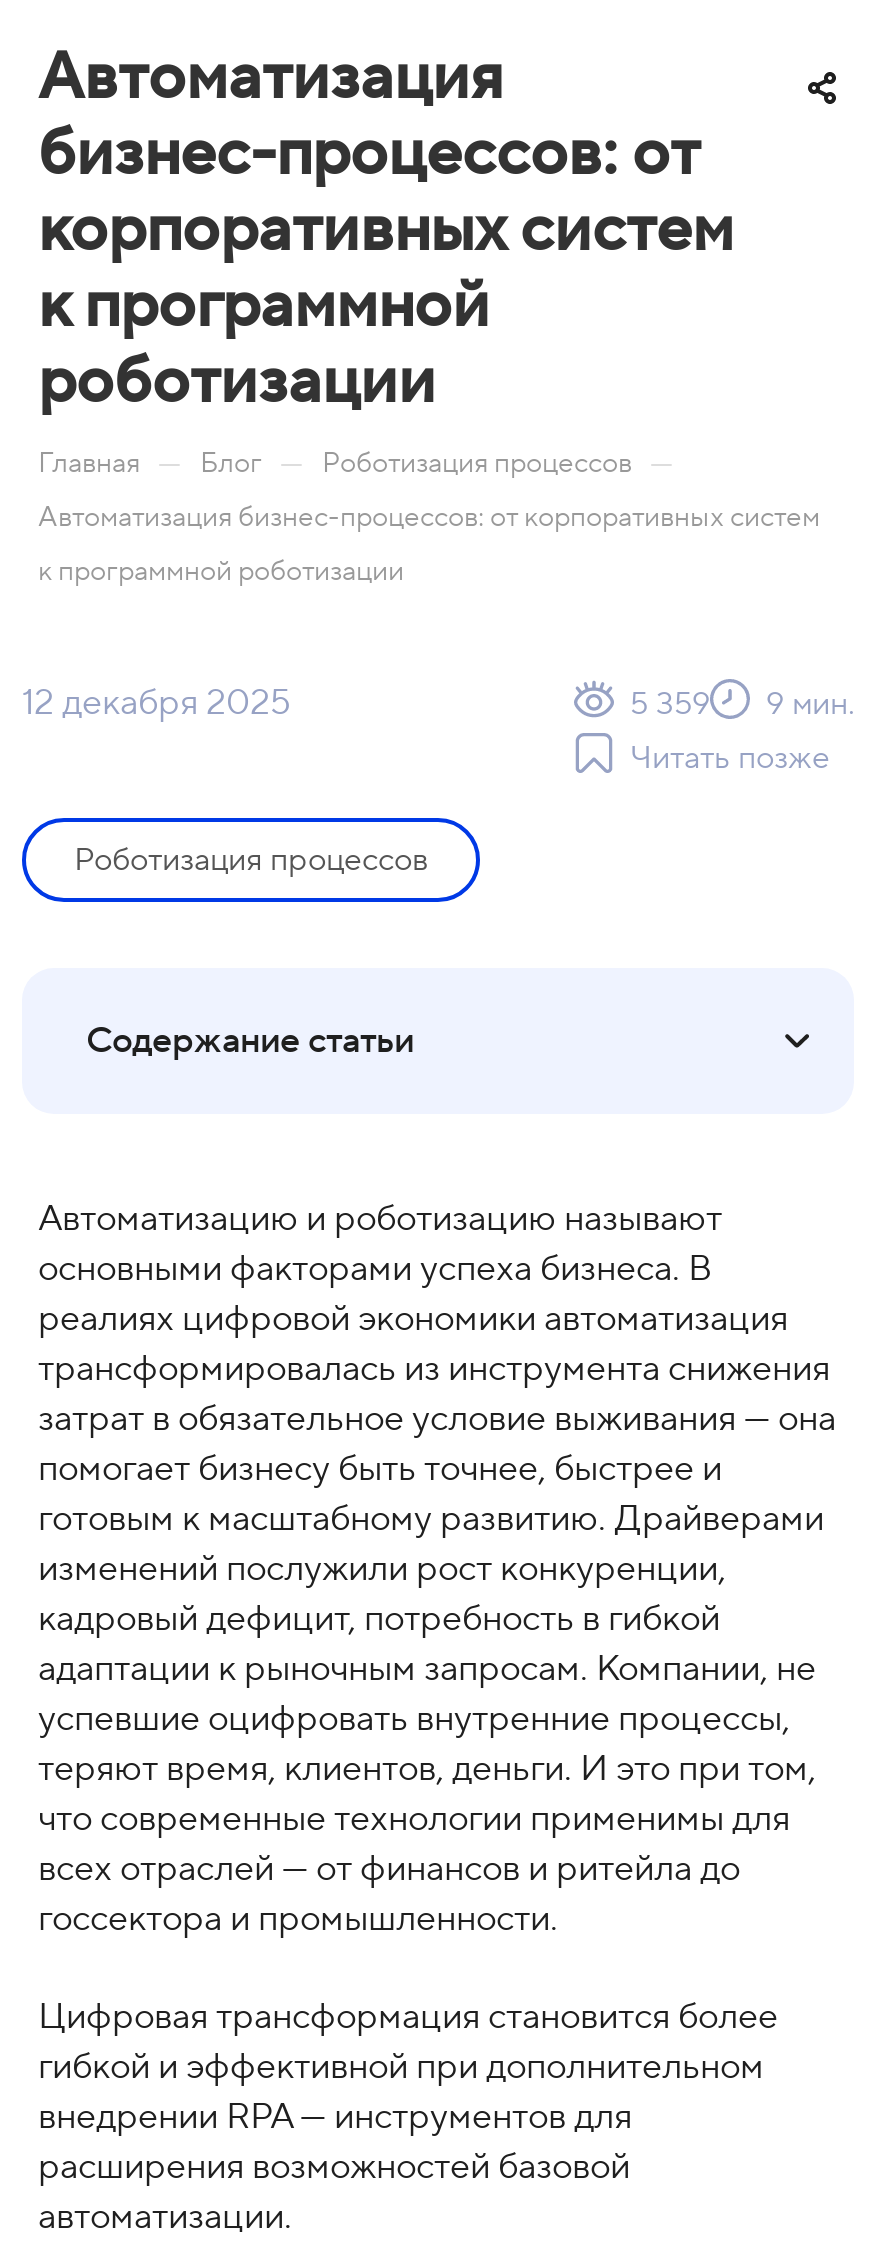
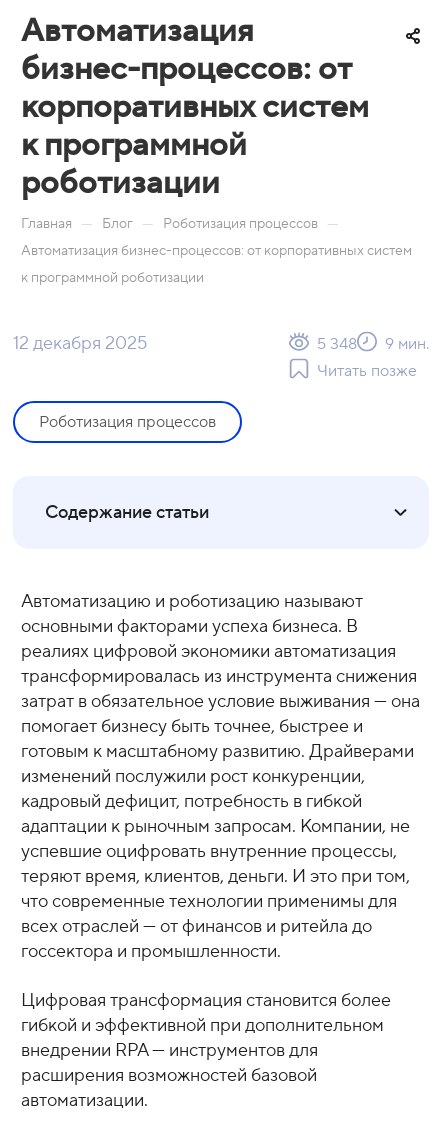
- 5 359
+ 5 348
